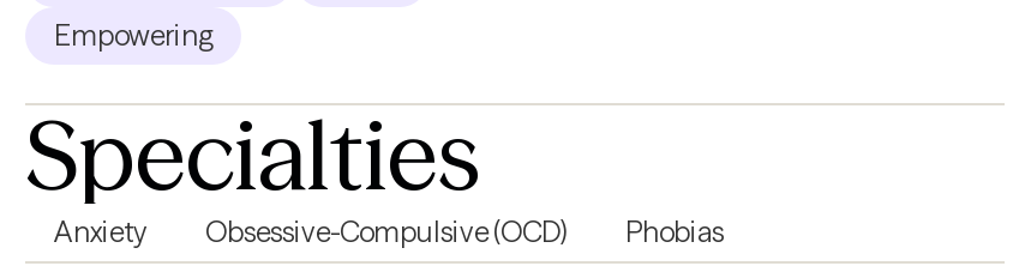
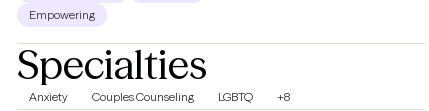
- Obsessive-Compulsive (OCD)
- Phobias
+ Couples Counseling
+ LGBTQ
+ +8
